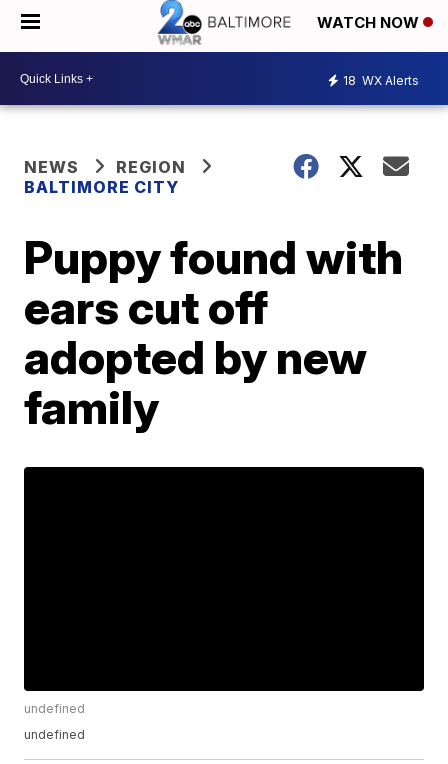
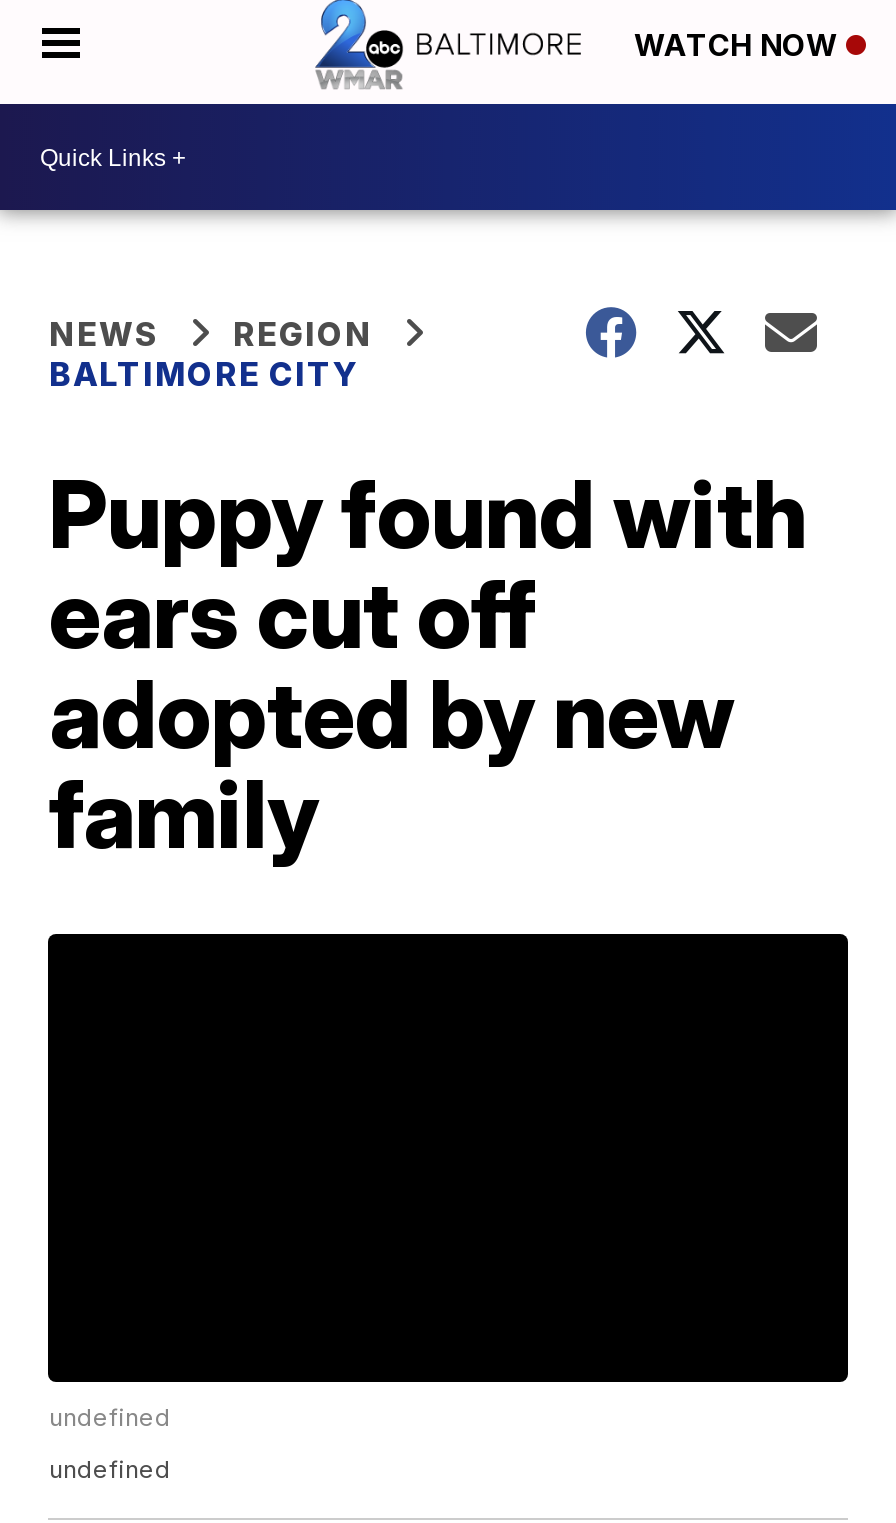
- 18 WX Alerts
